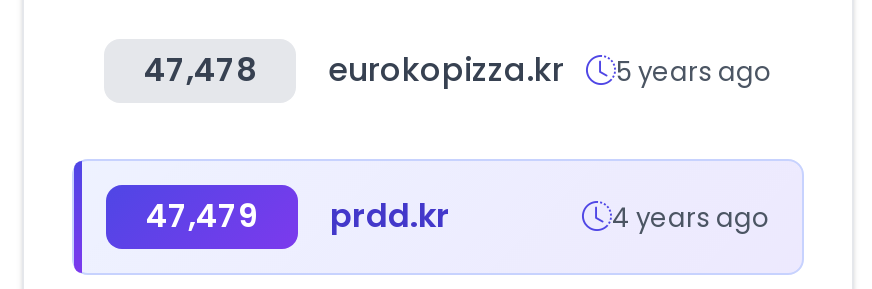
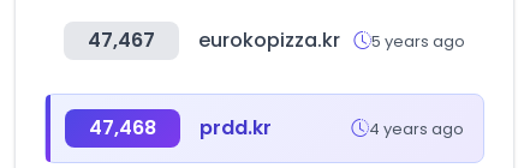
- 47,478 eurokopizza.kr 5 years ago
+ 47,467 eurokopizza.kr 5 years ago

- 47,479 prdd.kr
+ 47,468 prdd.kr
